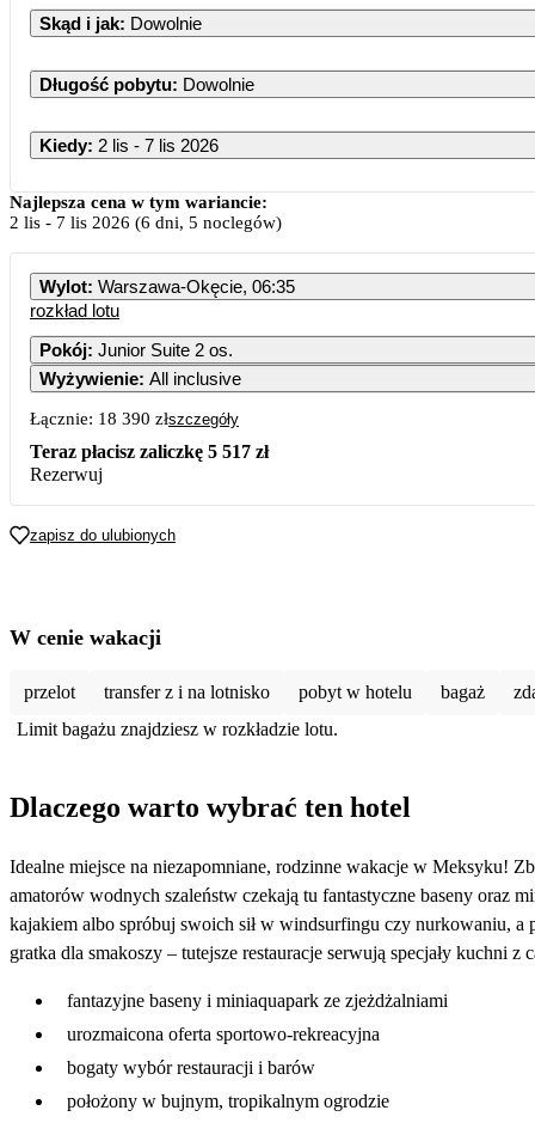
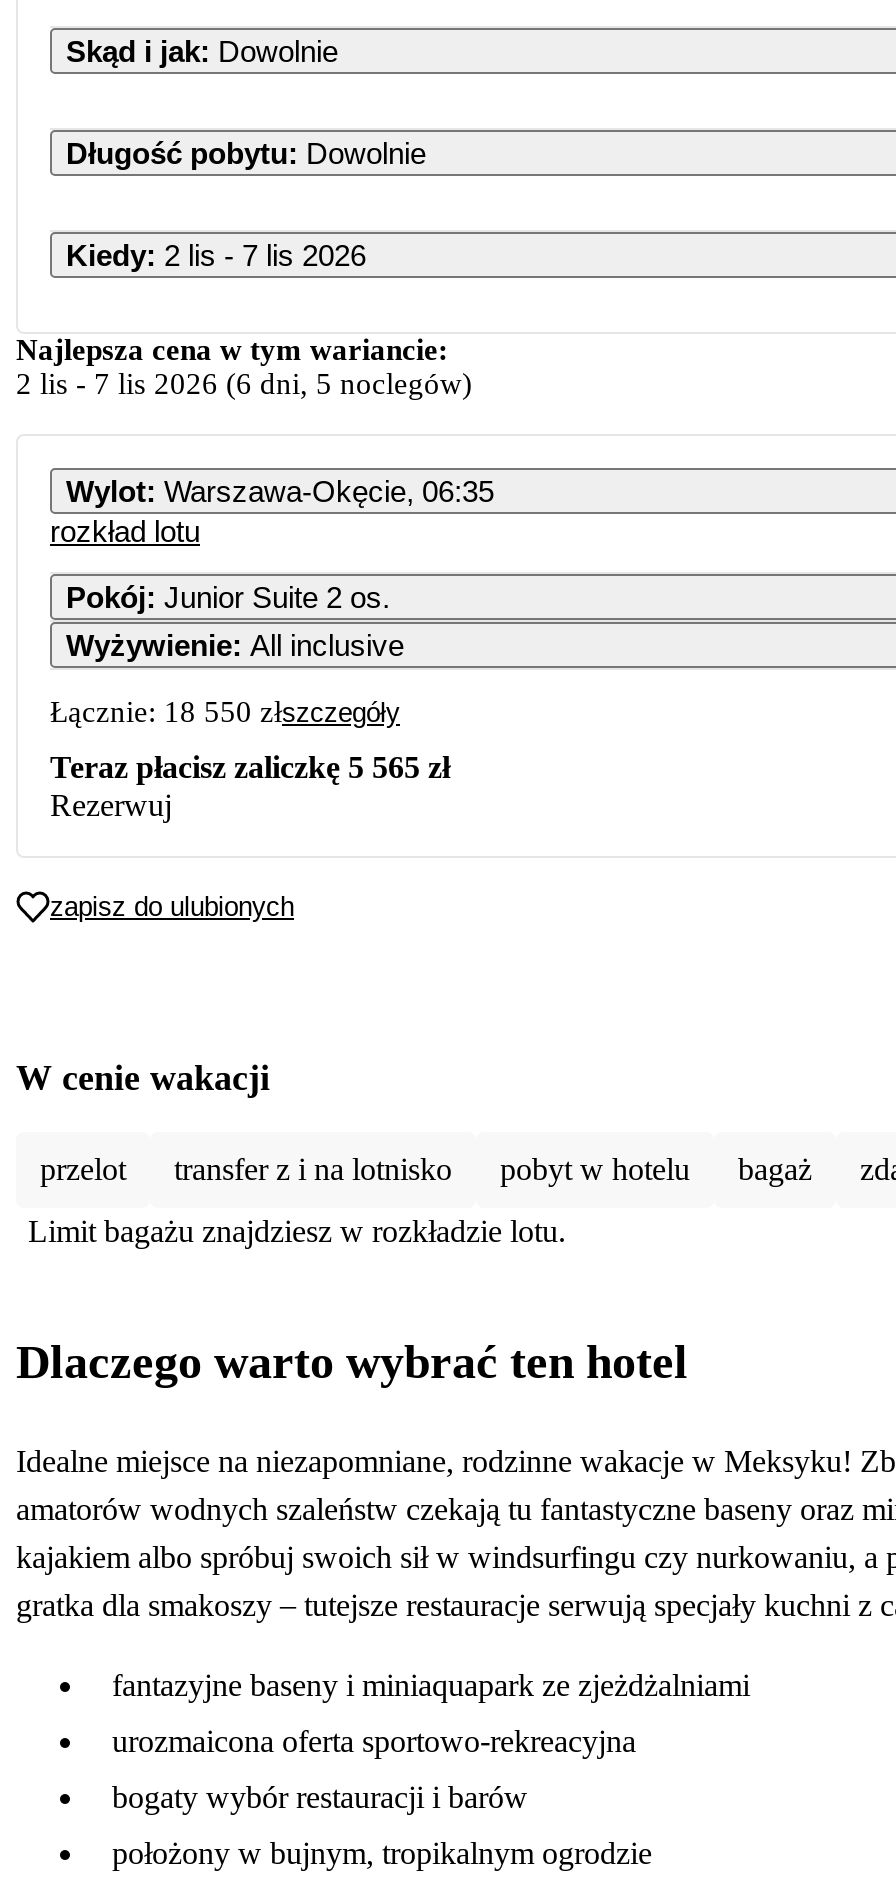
- Łącznie: 18 390 złszczegóły
+ Łącznie: 18 550 złszczegóły

- Teraz płacisz zaliczkę 5 517 zł
+ Teraz płacisz zaliczkę 5 565 zł
